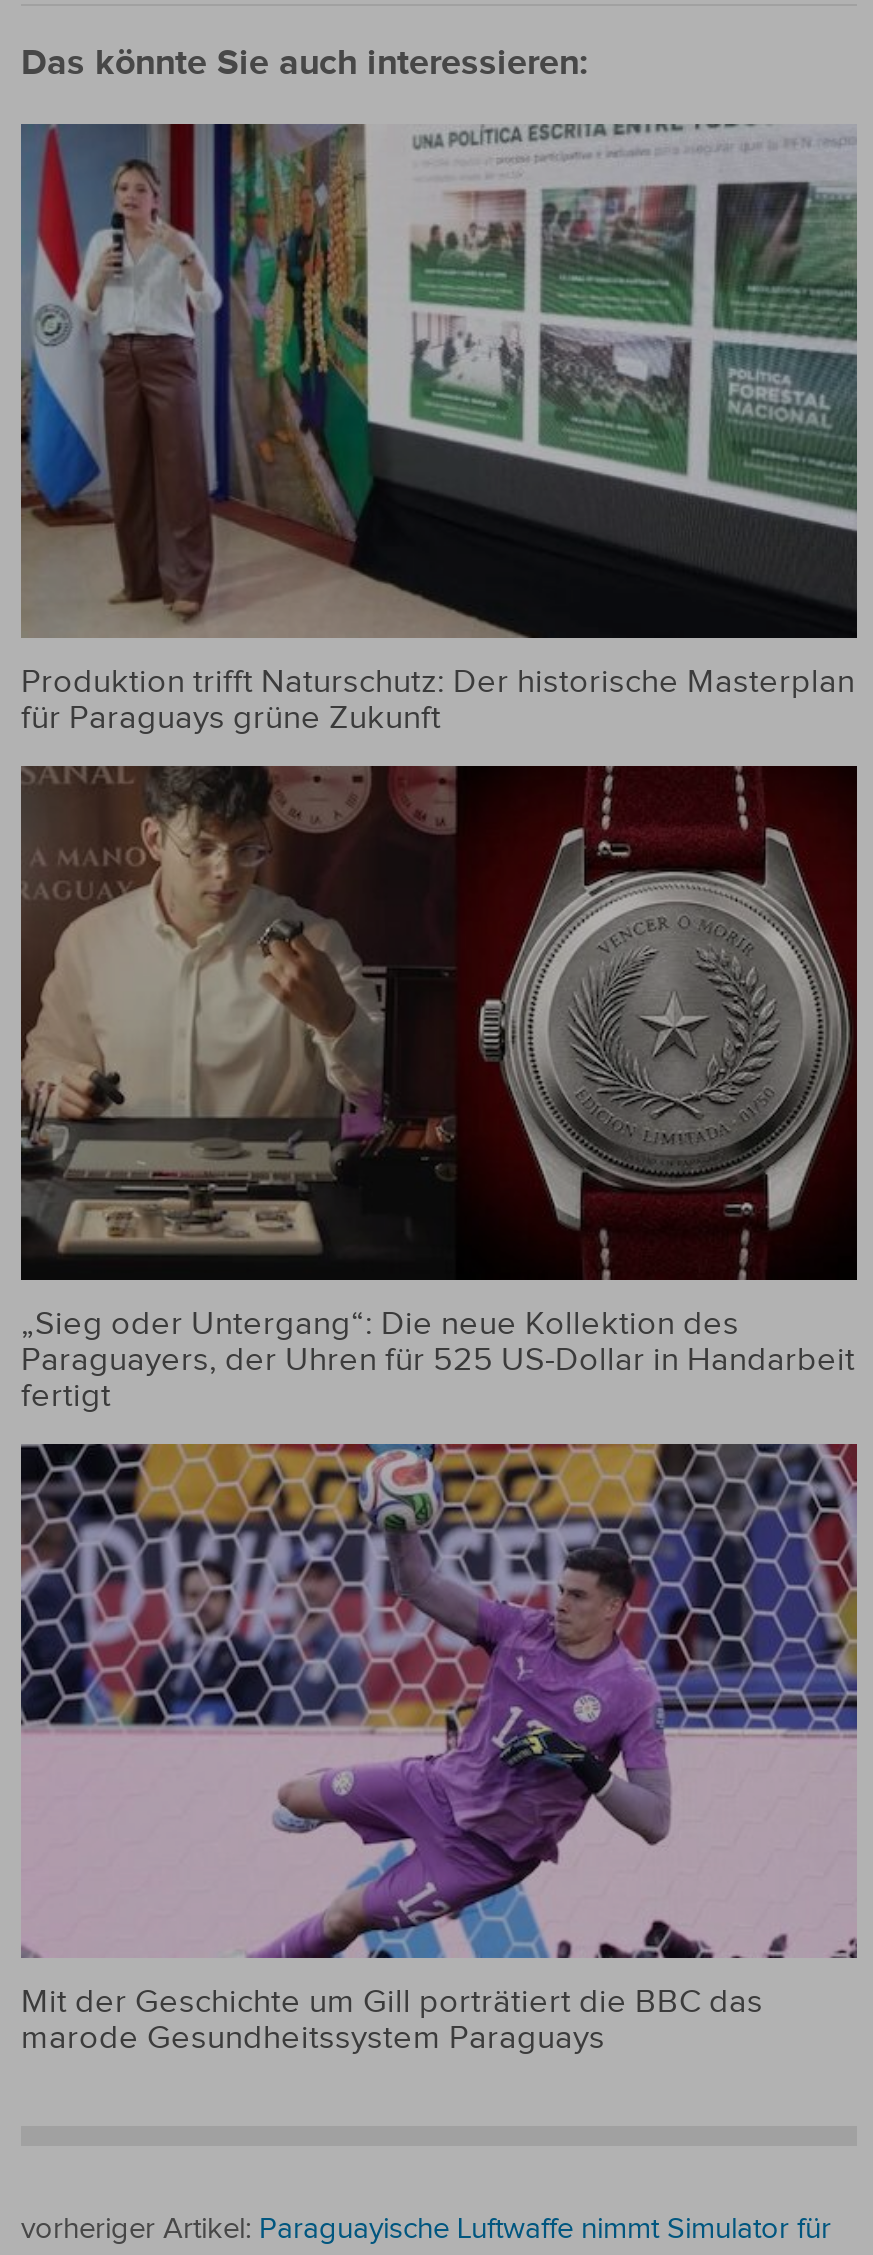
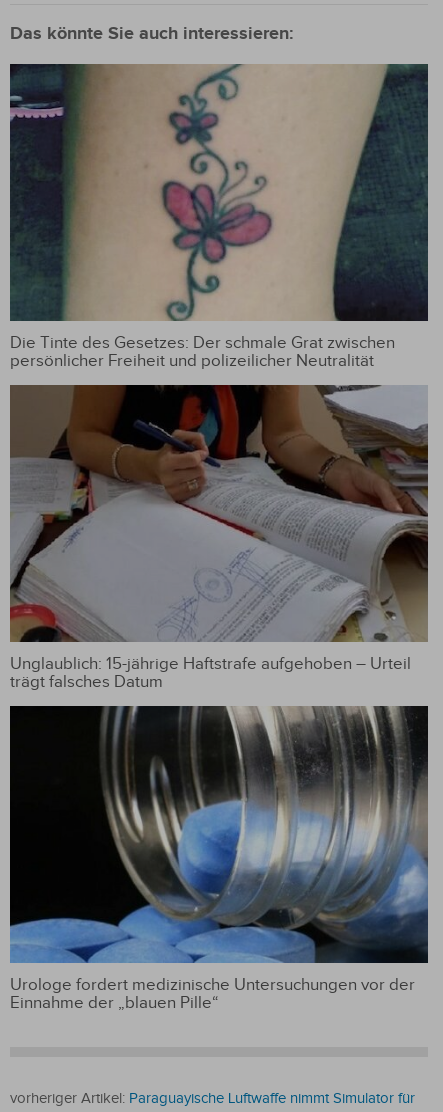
- [image]
- Produktion trifft Naturschutz: Der historische Masterplan
- für Paraguays grüne Zukunft
+ [image]
+ Die Tinte des Gesetzes: Der schmale Grat zwischen
+ persönlicher Freiheit und polizeilicher Neutralität

- [image]
- „Sieg oder Untergang“: Die neue Kollektion des
- Paraguayers, der Uhren für 525 US-Dollar in Handarbeit
- fertigt
+ [image]
+ Unglaublich: 15-jährige Haftstrafe aufgehoben – Urteil
+ trägt falsches Datum

- [image]
- Mit der Geschichte um Gill porträtiert die BBC das
- marode Gesundheitssystem Paraguays
+ [image]
+ Urologe fordert medizinische Untersuchungen vor der
+ Einnahme der „blauen Pille“
